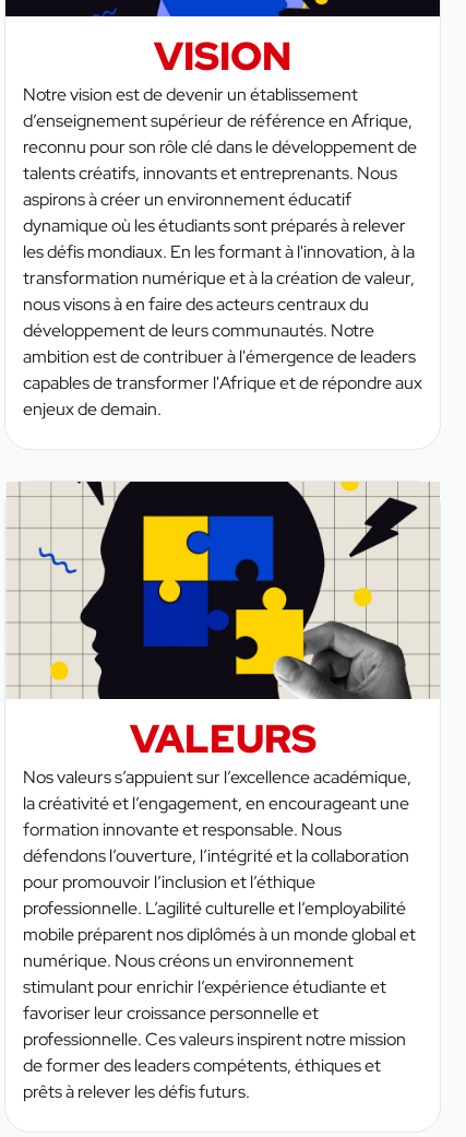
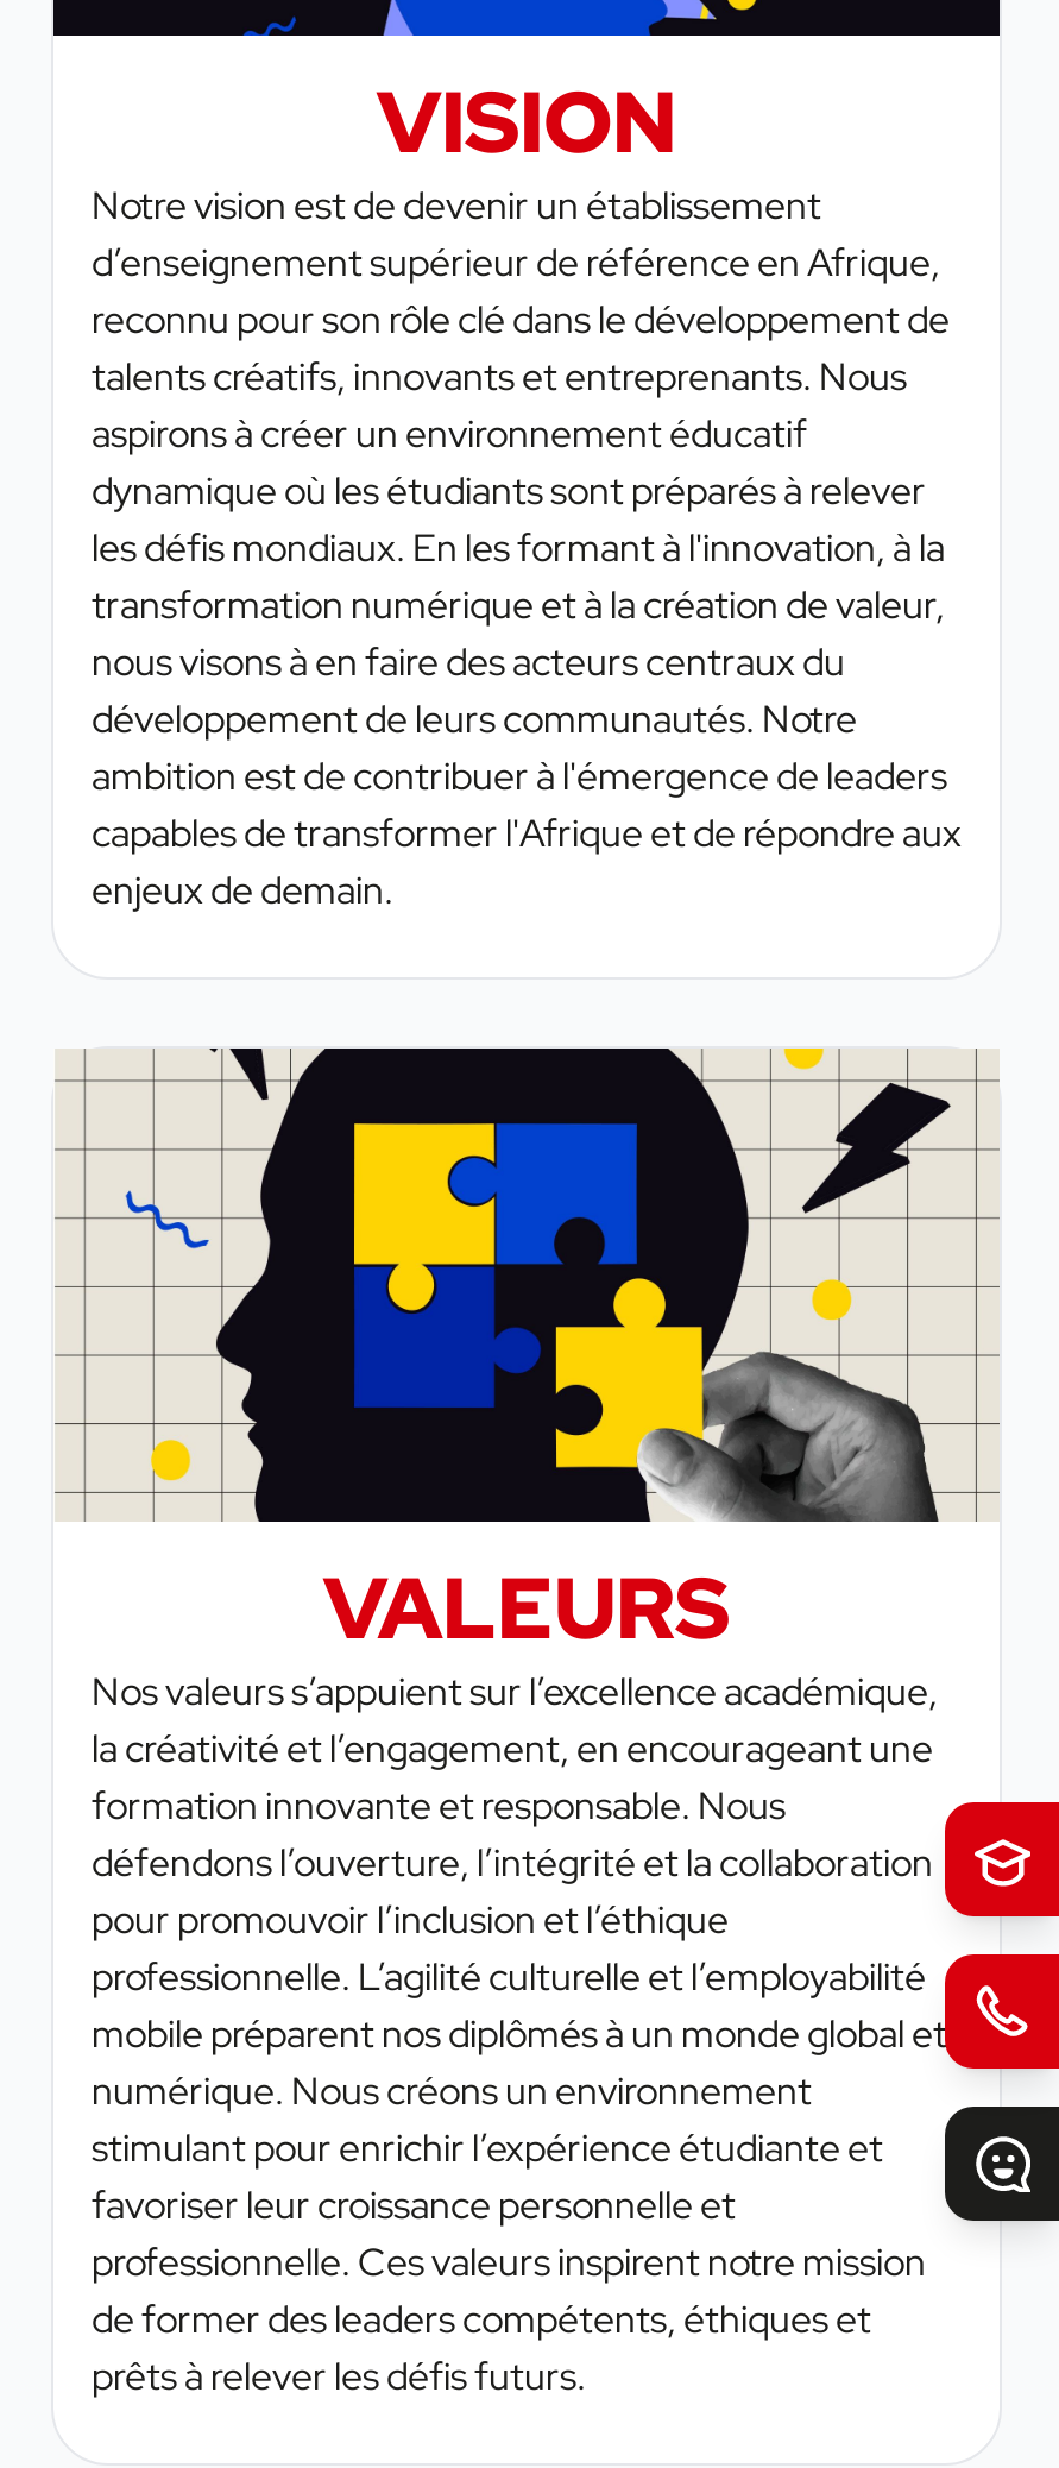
+ [image]

+ [image]

+ [image]
